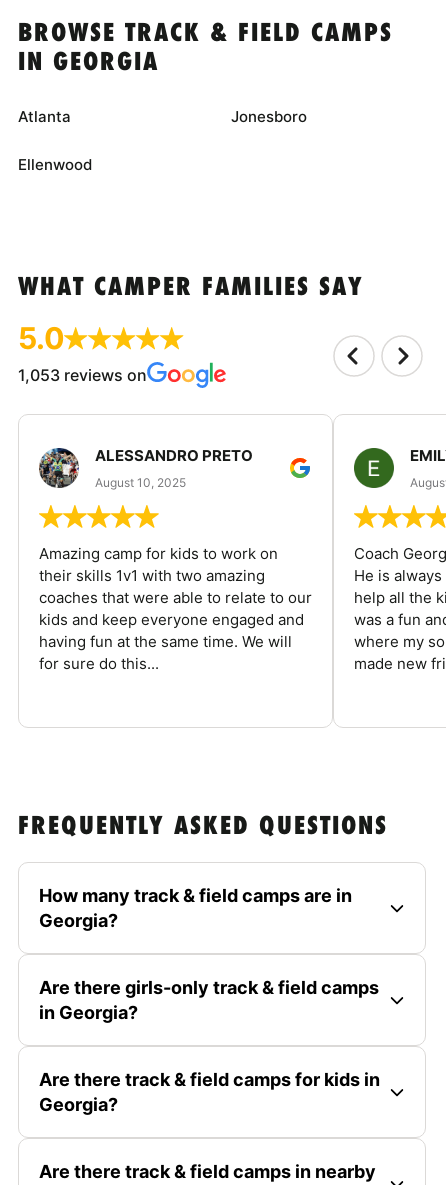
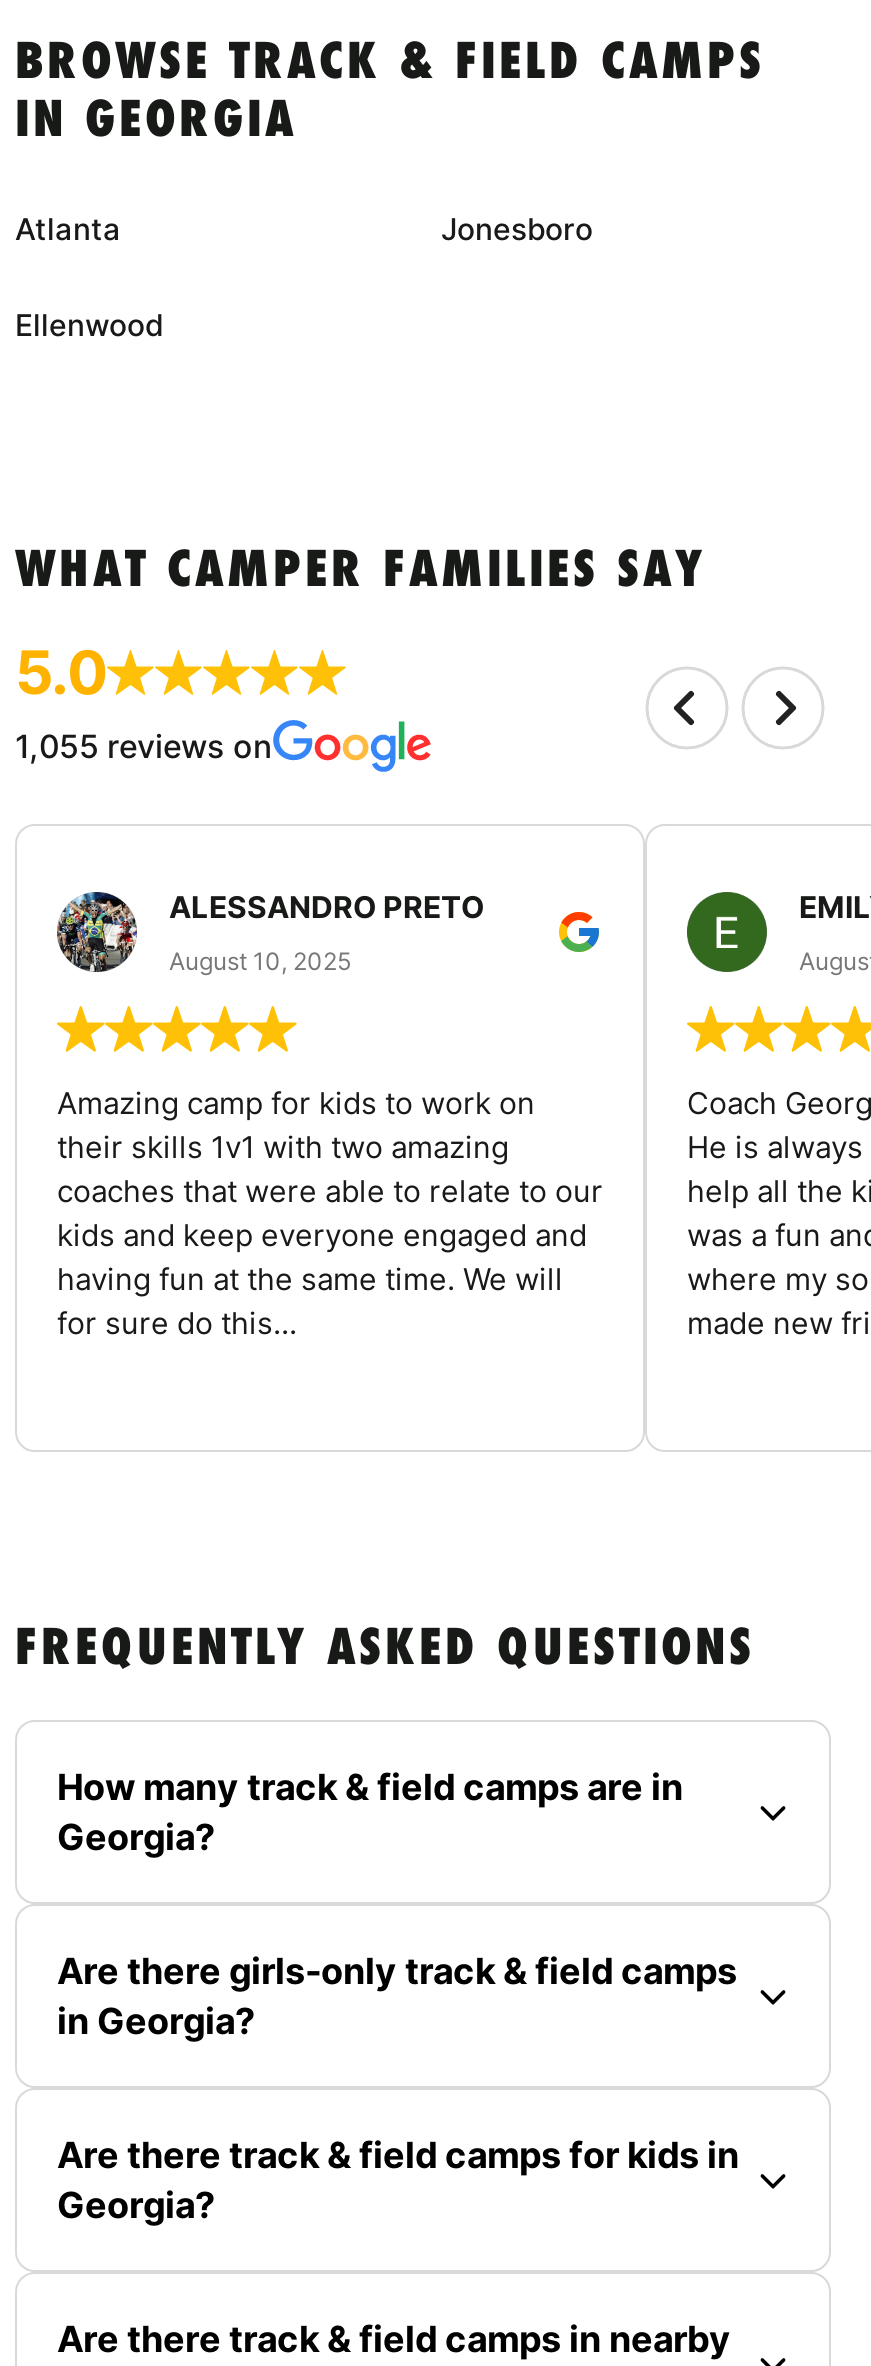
- 1,053 reviews on
+ 1,055 reviews on
